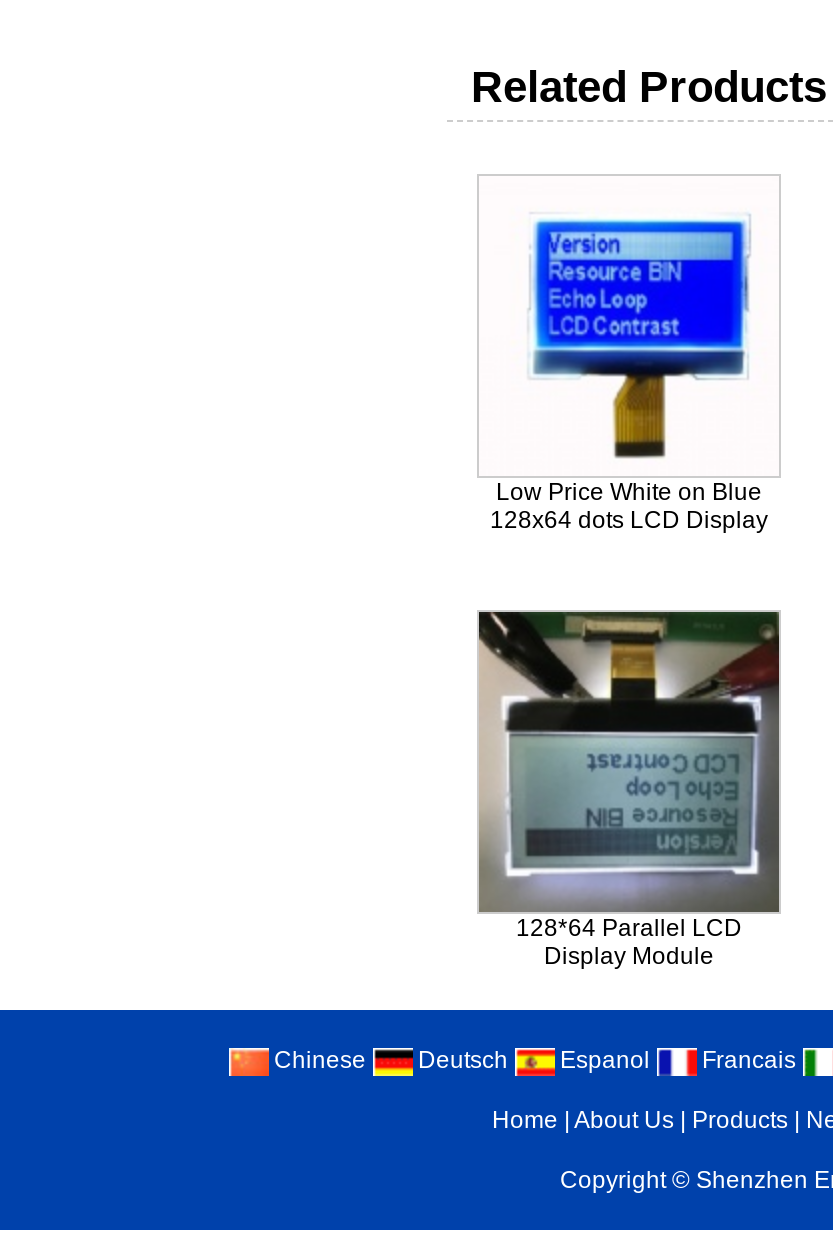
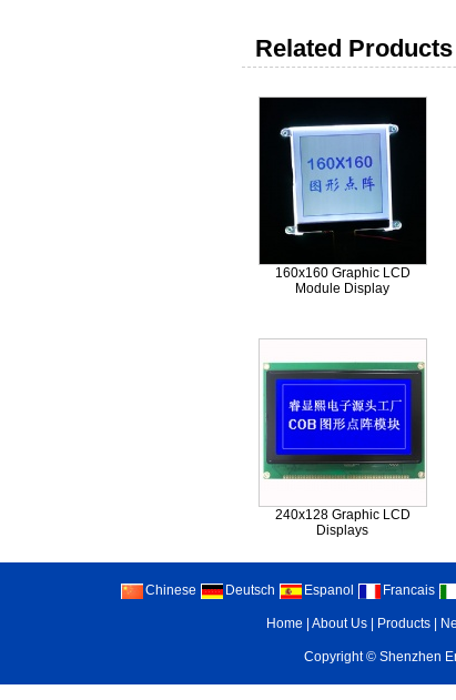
- [image]
- Low Price White on Blue
- 128x64 dots LCD Display
+ [image]
+ 160x160 Graphic LCD
+ Module Display

- [image]
- 128*64 Parallel LCD
- Display Module
+ [image]
+ 240x128 Graphic LCD
+ Displays
